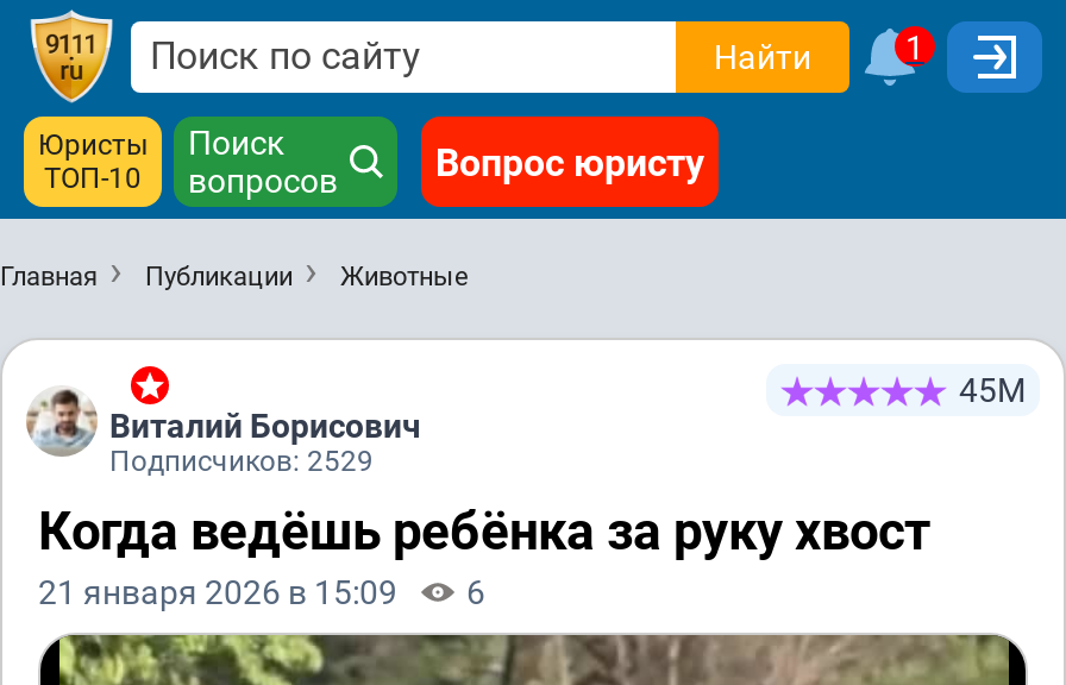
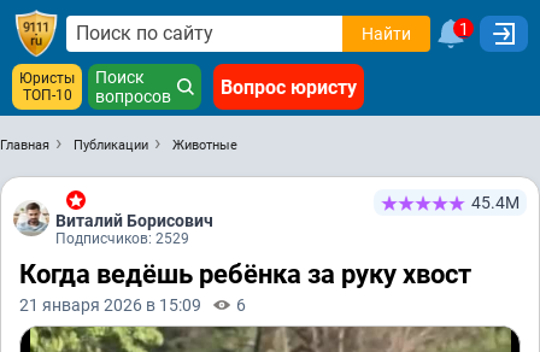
- 45М
+ 45.4М
